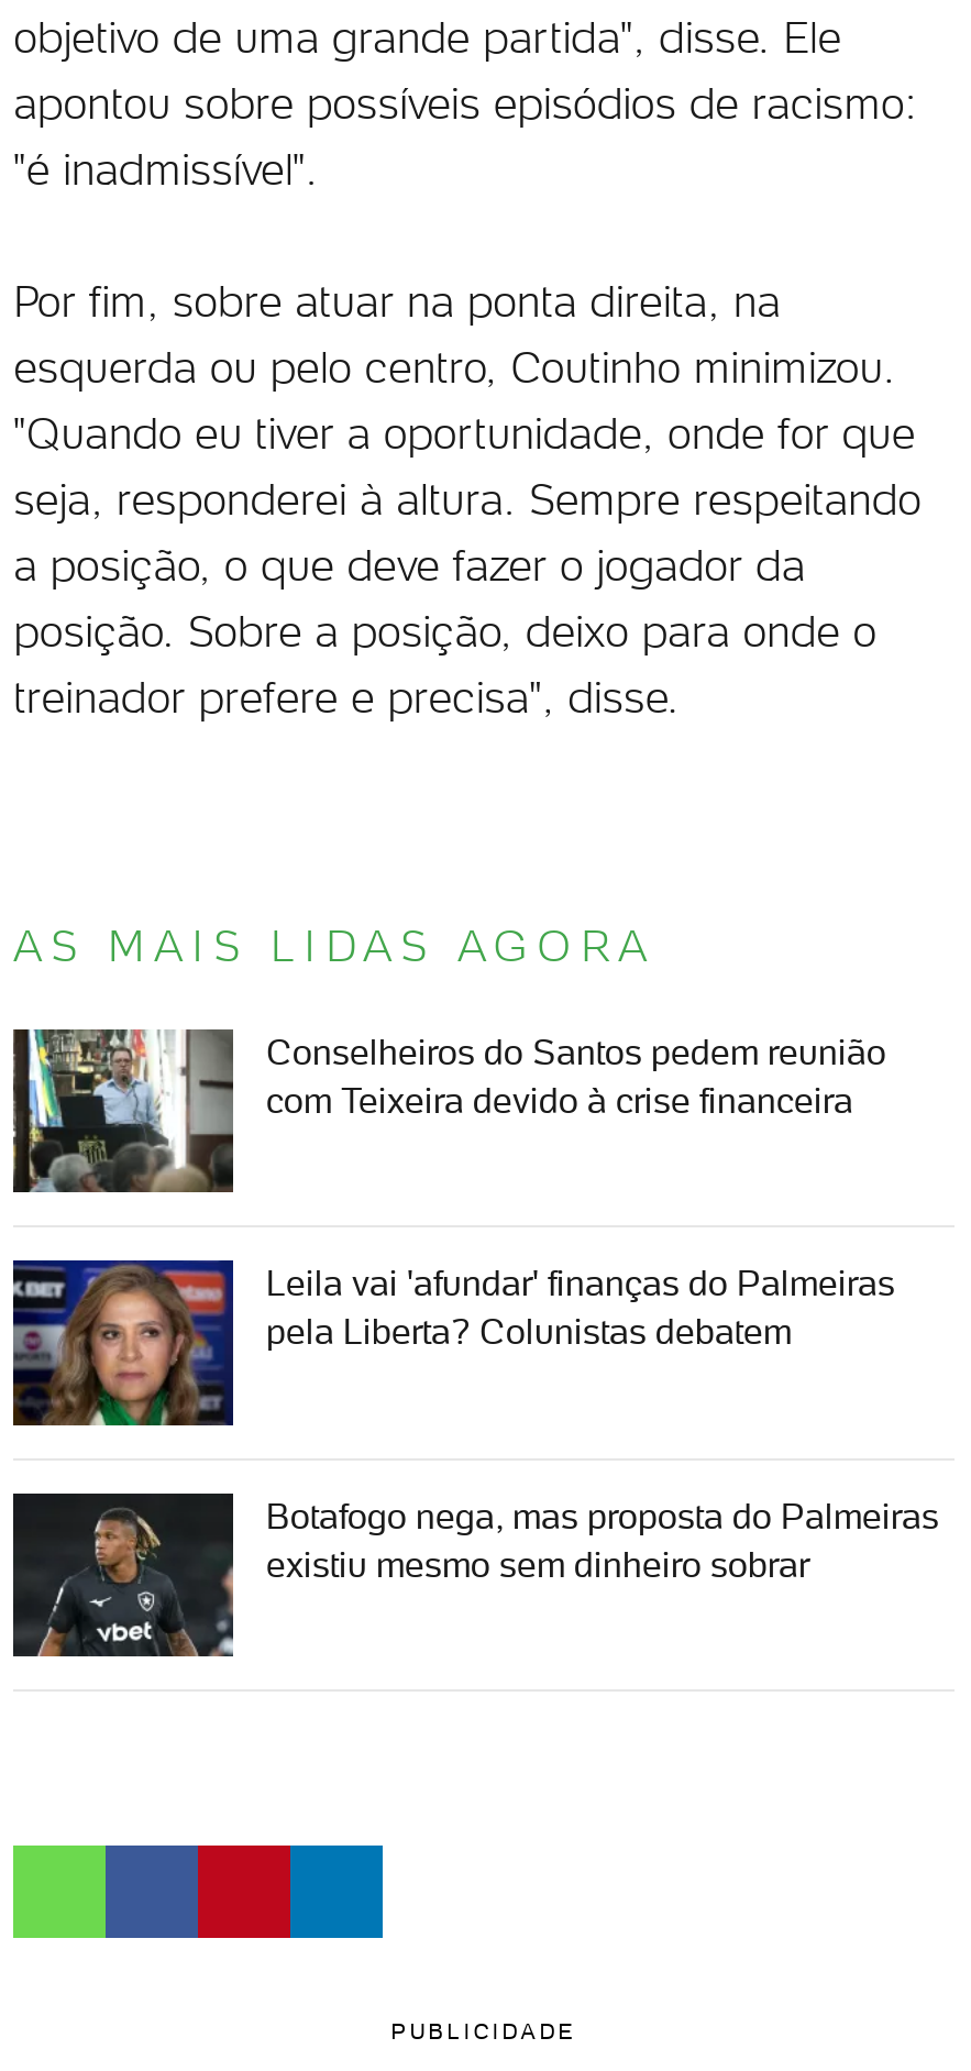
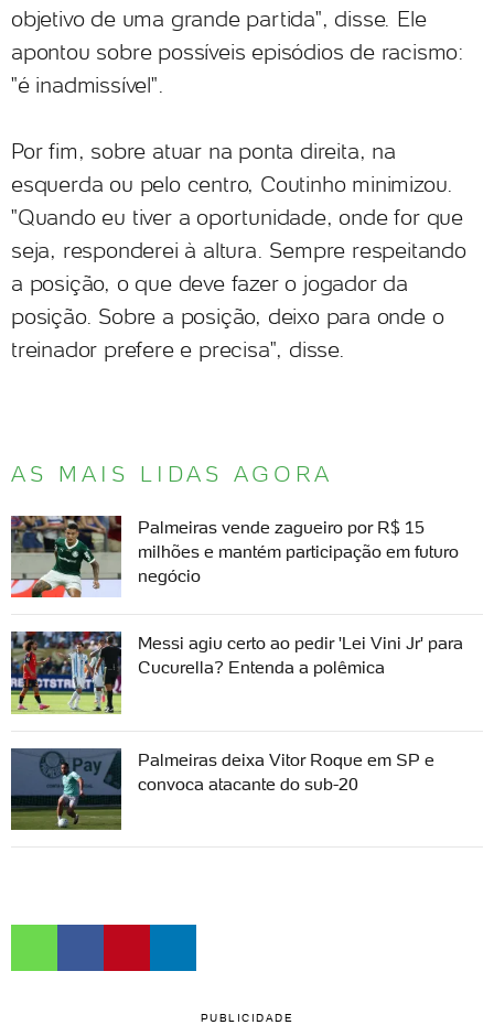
- [image]
- Conselheiros do Santos pedem reunião
- com Teixeira devido à crise financeira
+ [image]
+ Palmeiras vende zagueiro por R$ 15
+ milhões e mantém participação em futuro
+ negócio

- [image]
- Leila vai 'afundar' finanças do Palmeiras
- pela Liberta? Colunistas debatem
+ [image]
+ Messi agiu certo ao pedir 'Lei Vini Jr' para
+ Cucurella? Entenda a polêmica

- [image]
- Botafogo nega, mas proposta do Palmeiras
- existiu mesmo sem dinheiro sobrar
+ [image]
+ Palmeiras deixa Vitor Roque em SP e
+ convoca atacante do sub-20
